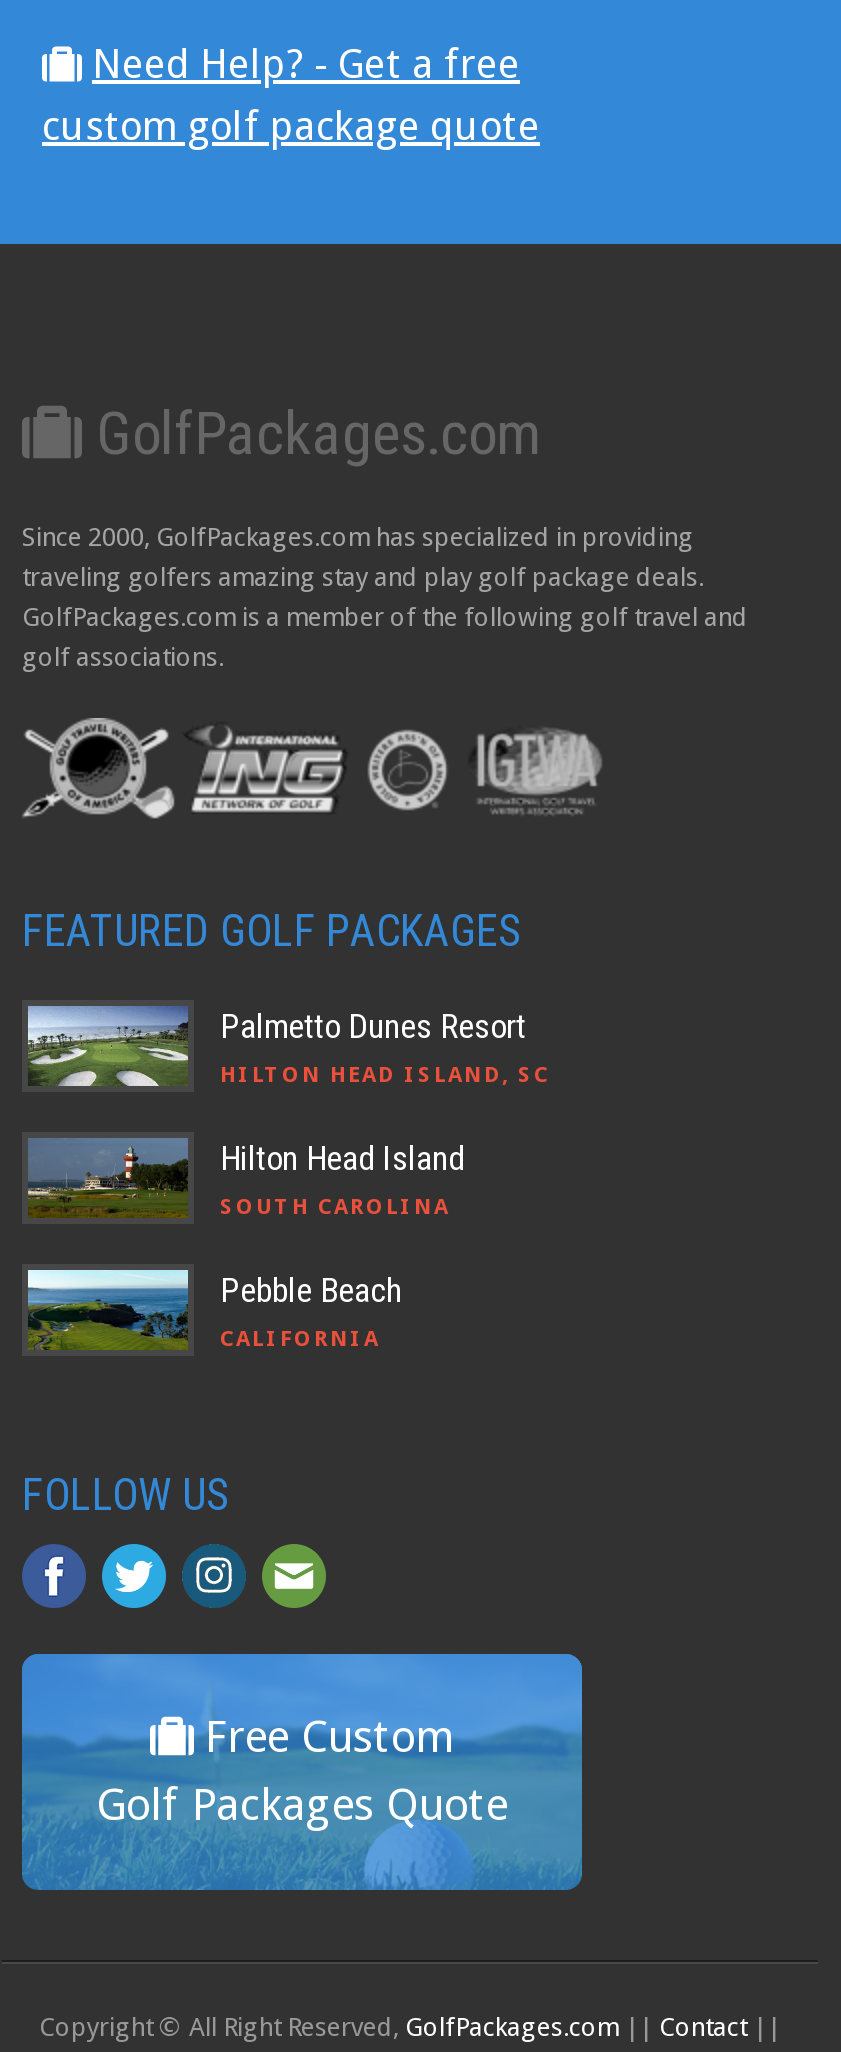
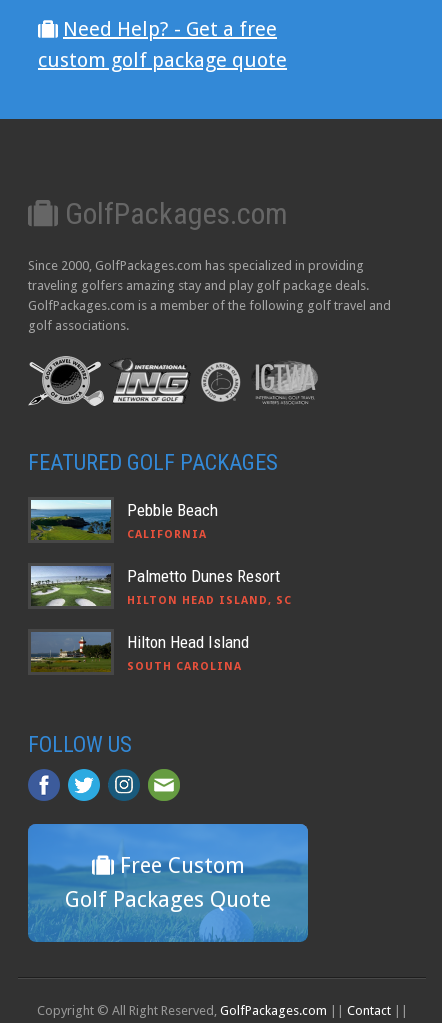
moved down: [image] | Palmetto Dunes Resort | HILTON HEAD ISLAND, SC | Hilton Head Island | SOUTH CAROLINA

moved up: [image] | Pebble Beach | CALIFORNIA
